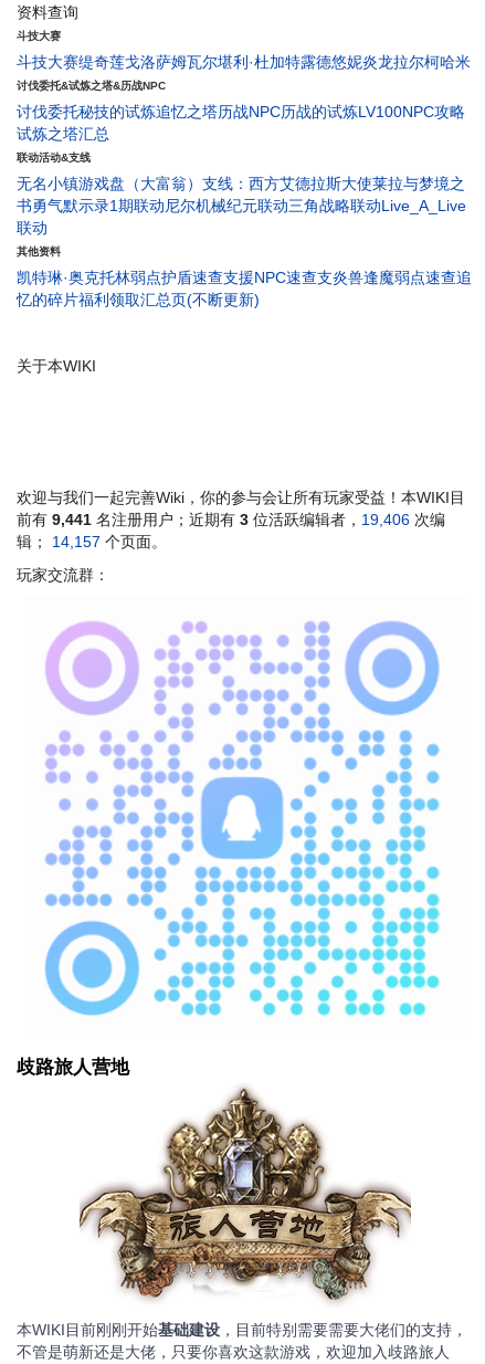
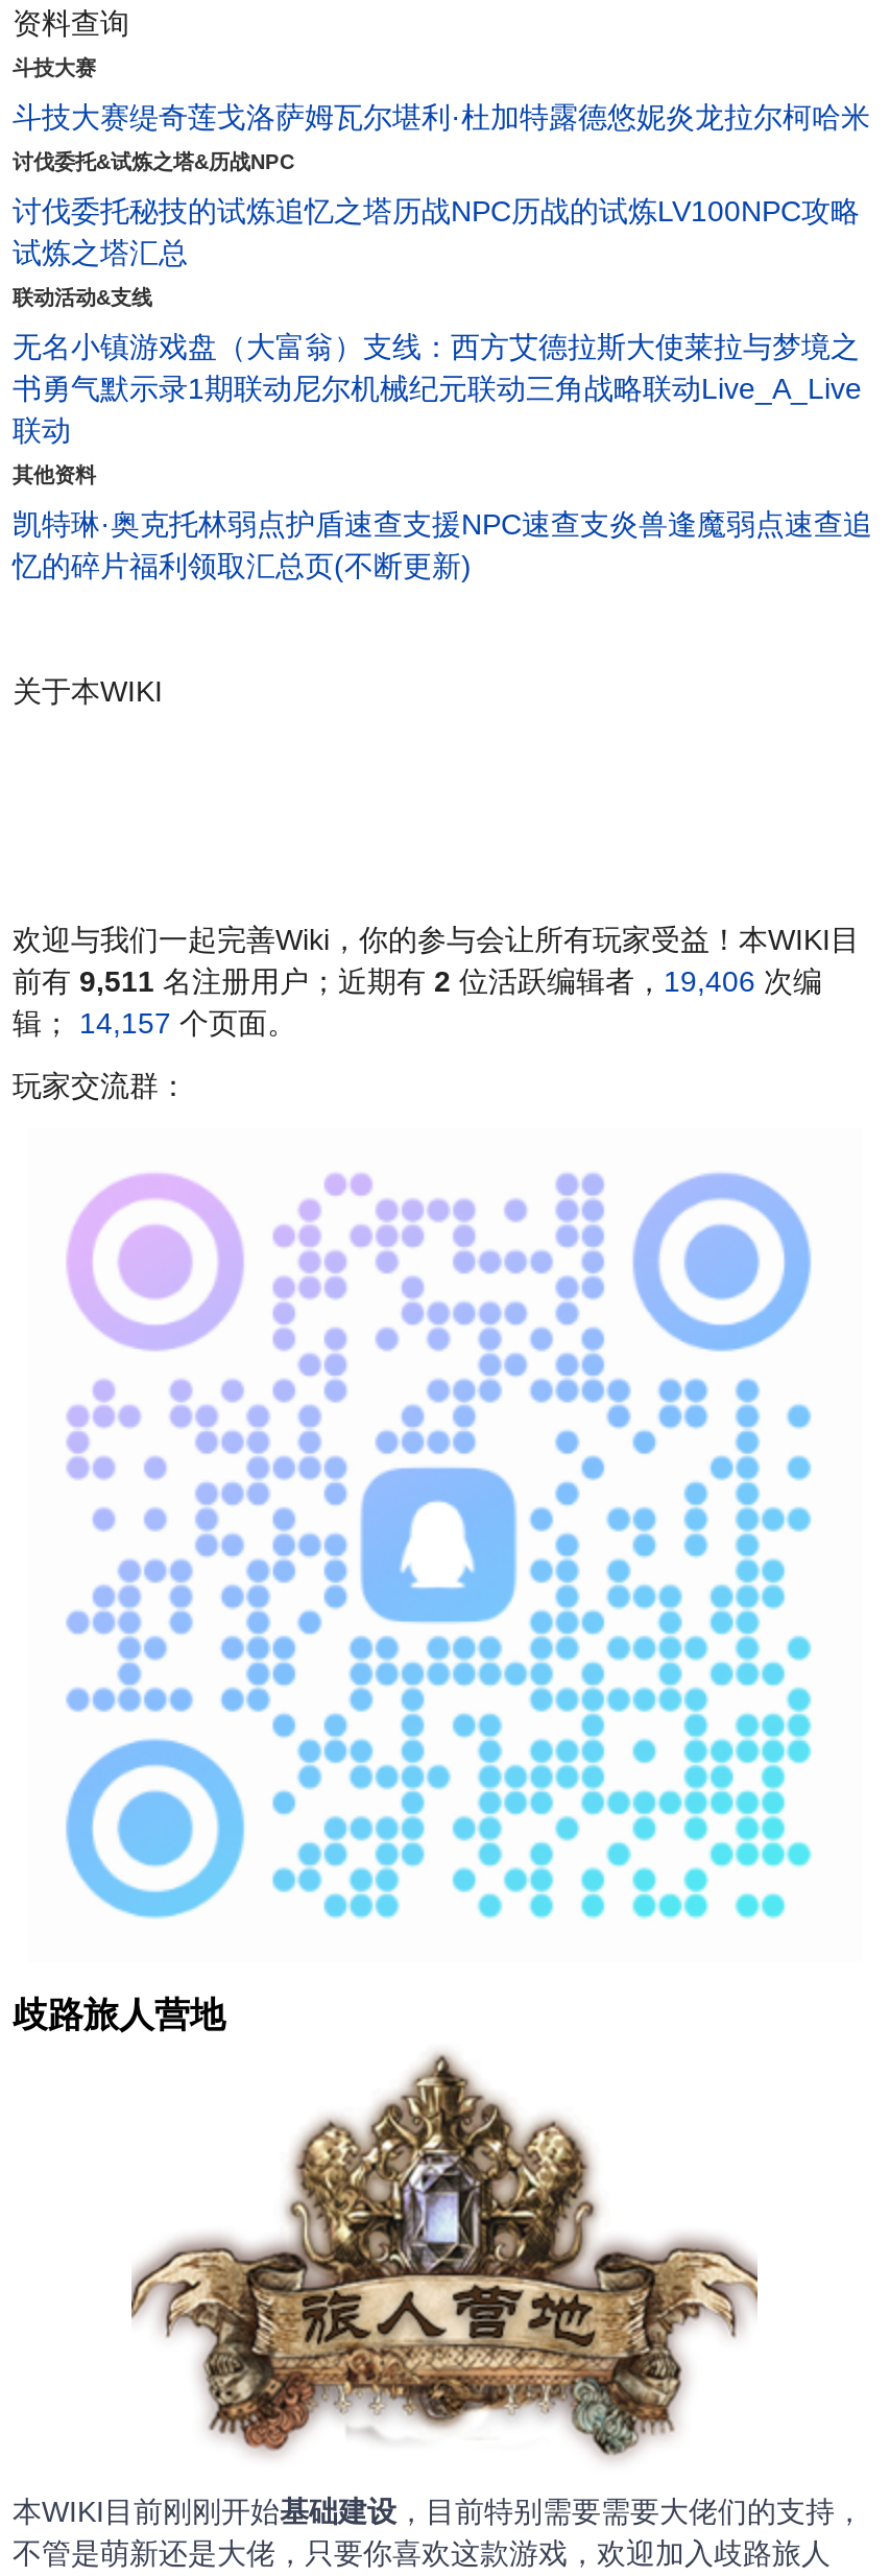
- 前有9,441名注册用户；近期有3位活跃编辑者，19,406次编
+ 前有9,511名注册用户；近期有2位活跃编辑者，19,406次编
